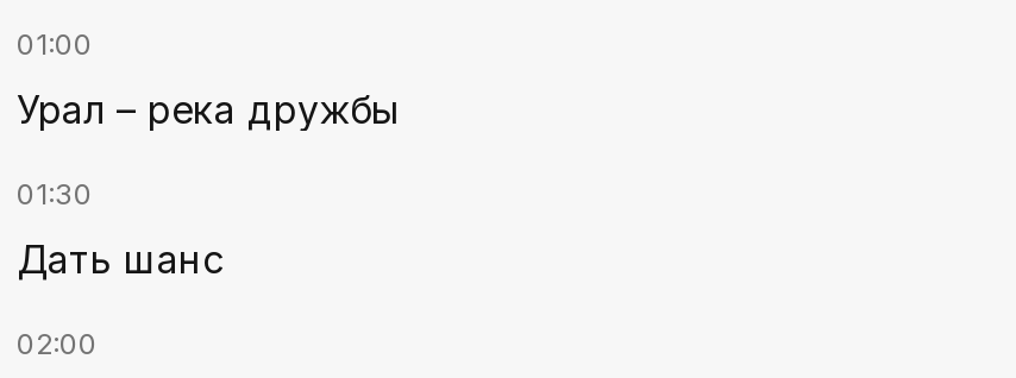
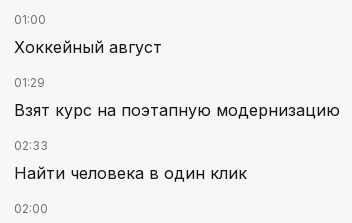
- Урал – река дружбы
- 01:30
- Дать шанс
+ Хоккейный август
+ 01:29
+ Взят курс на поэтапную модернизацию
+ 02:33
+ Найти человека в один клик
